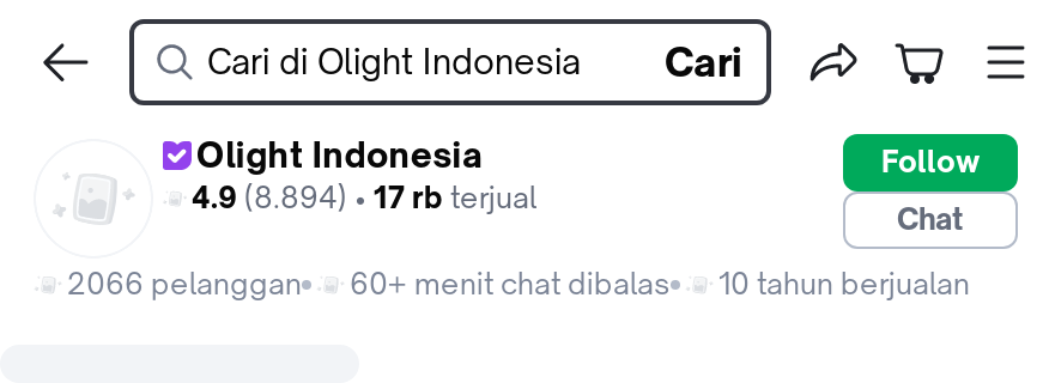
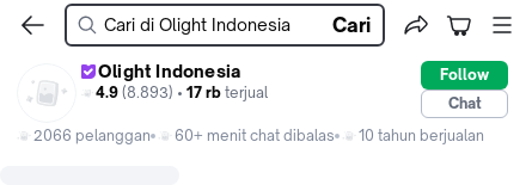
- 4.9 (8.894) • 17 rb terjual
+ 4.9 (8.893) • 17 rb terjual
